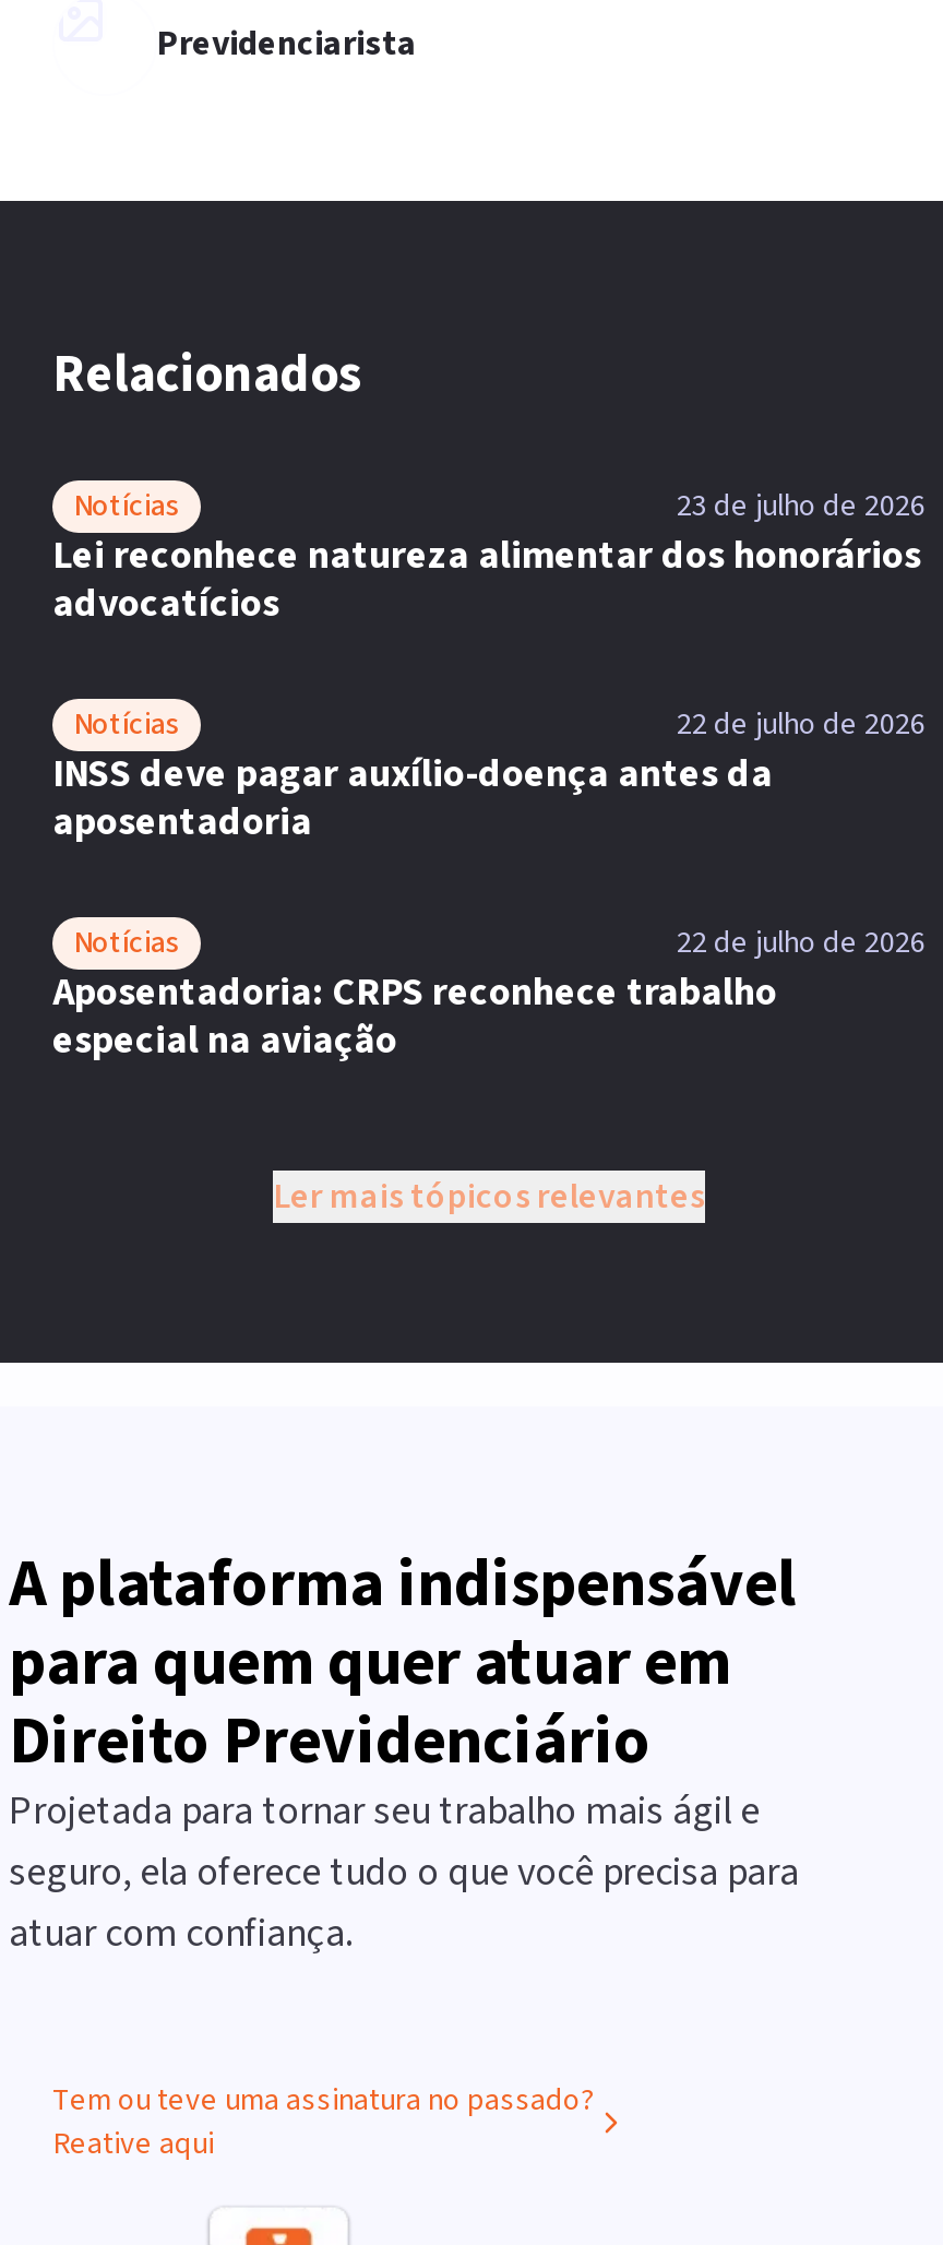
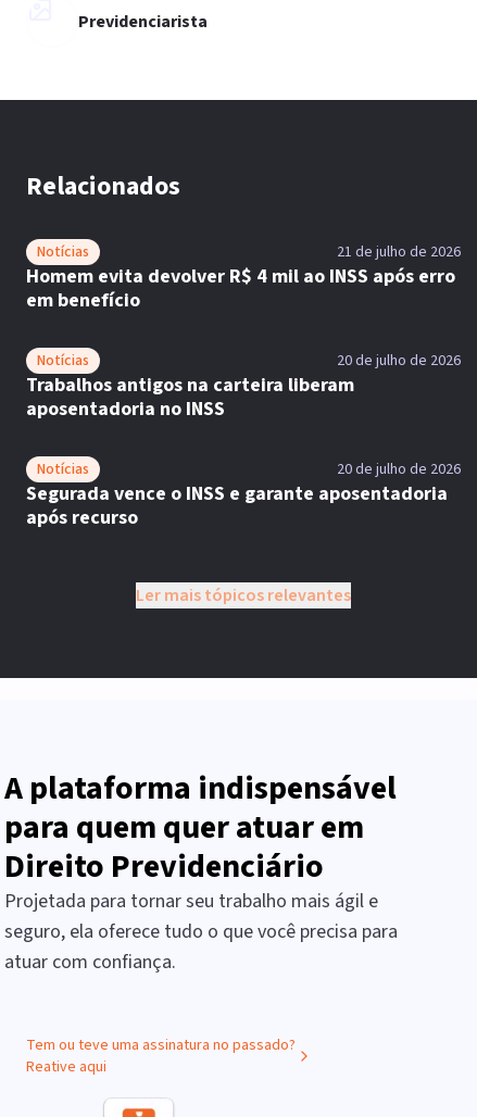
- 23 de julho de 2026
- Lei reconhece natureza alimentar dos honorários
- advocatícios
+ 21 de julho de 2026
+ Homem evita devolver R$ 4 mil ao INSS após erro
+ em benefício

- 22 de julho de 2026
- INSS deve pagar auxílio-doença antes da
- aposentadoria
+ 20 de julho de 2026
+ Trabalhos antigos na carteira liberam
+ aposentadoria no INSS

- 22 de julho de 2026
- Aposentadoria: CRPS reconhece trabalho
- especial na aviação
+ 20 de julho de 2026
+ Segurada vence o INSS e garante aposentadoria
+ após recurso
